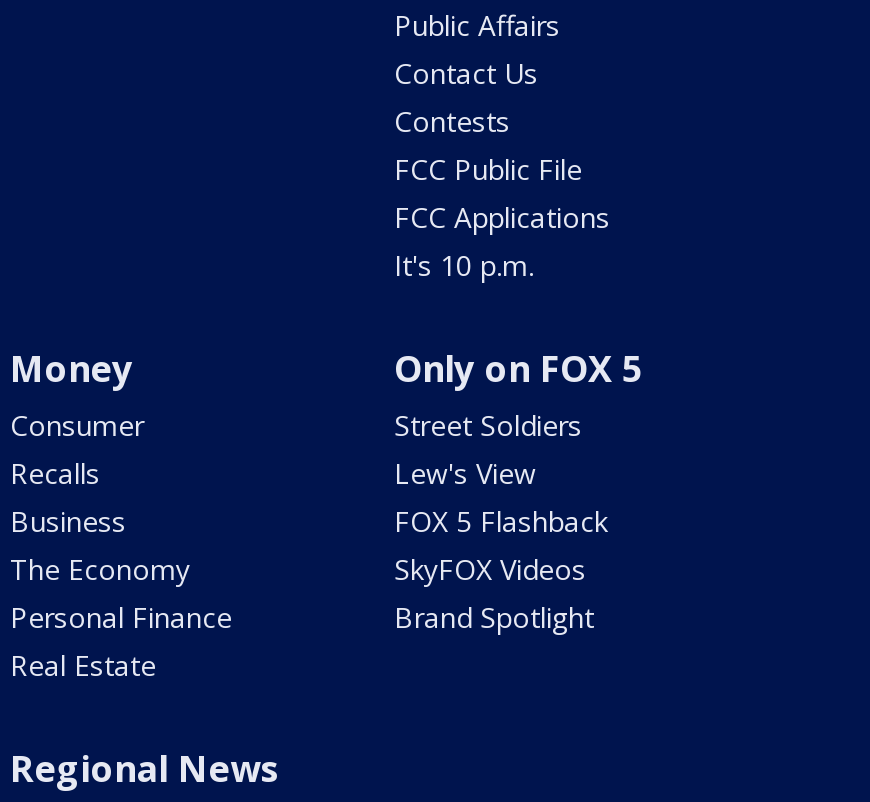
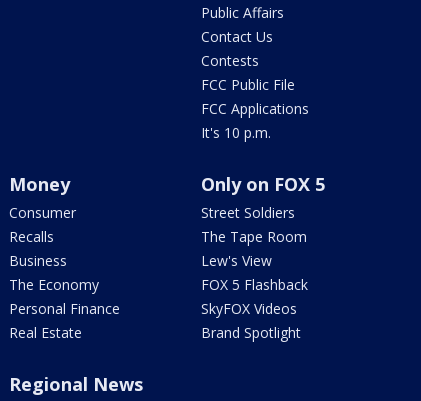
moved down: Lew's View | FOX 5 Flashback | SkyFOX Videos | Brand Spotlight

+ The Tape Room
